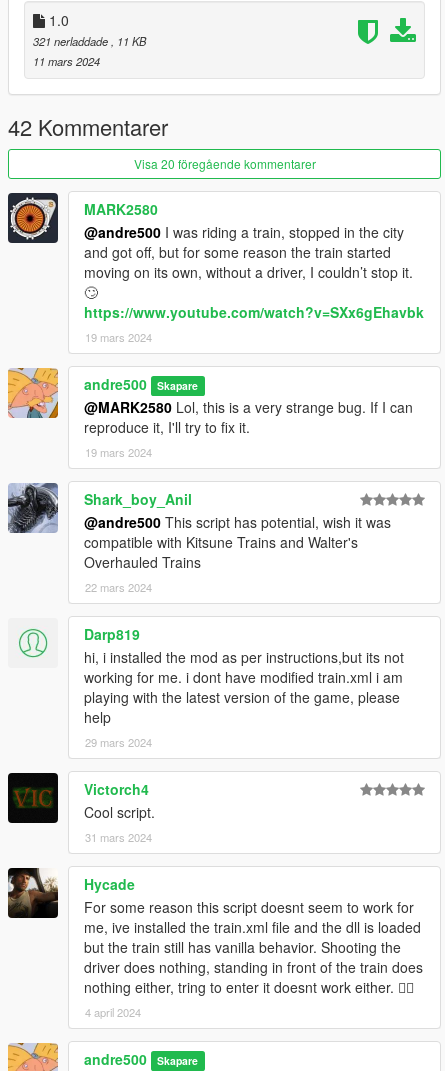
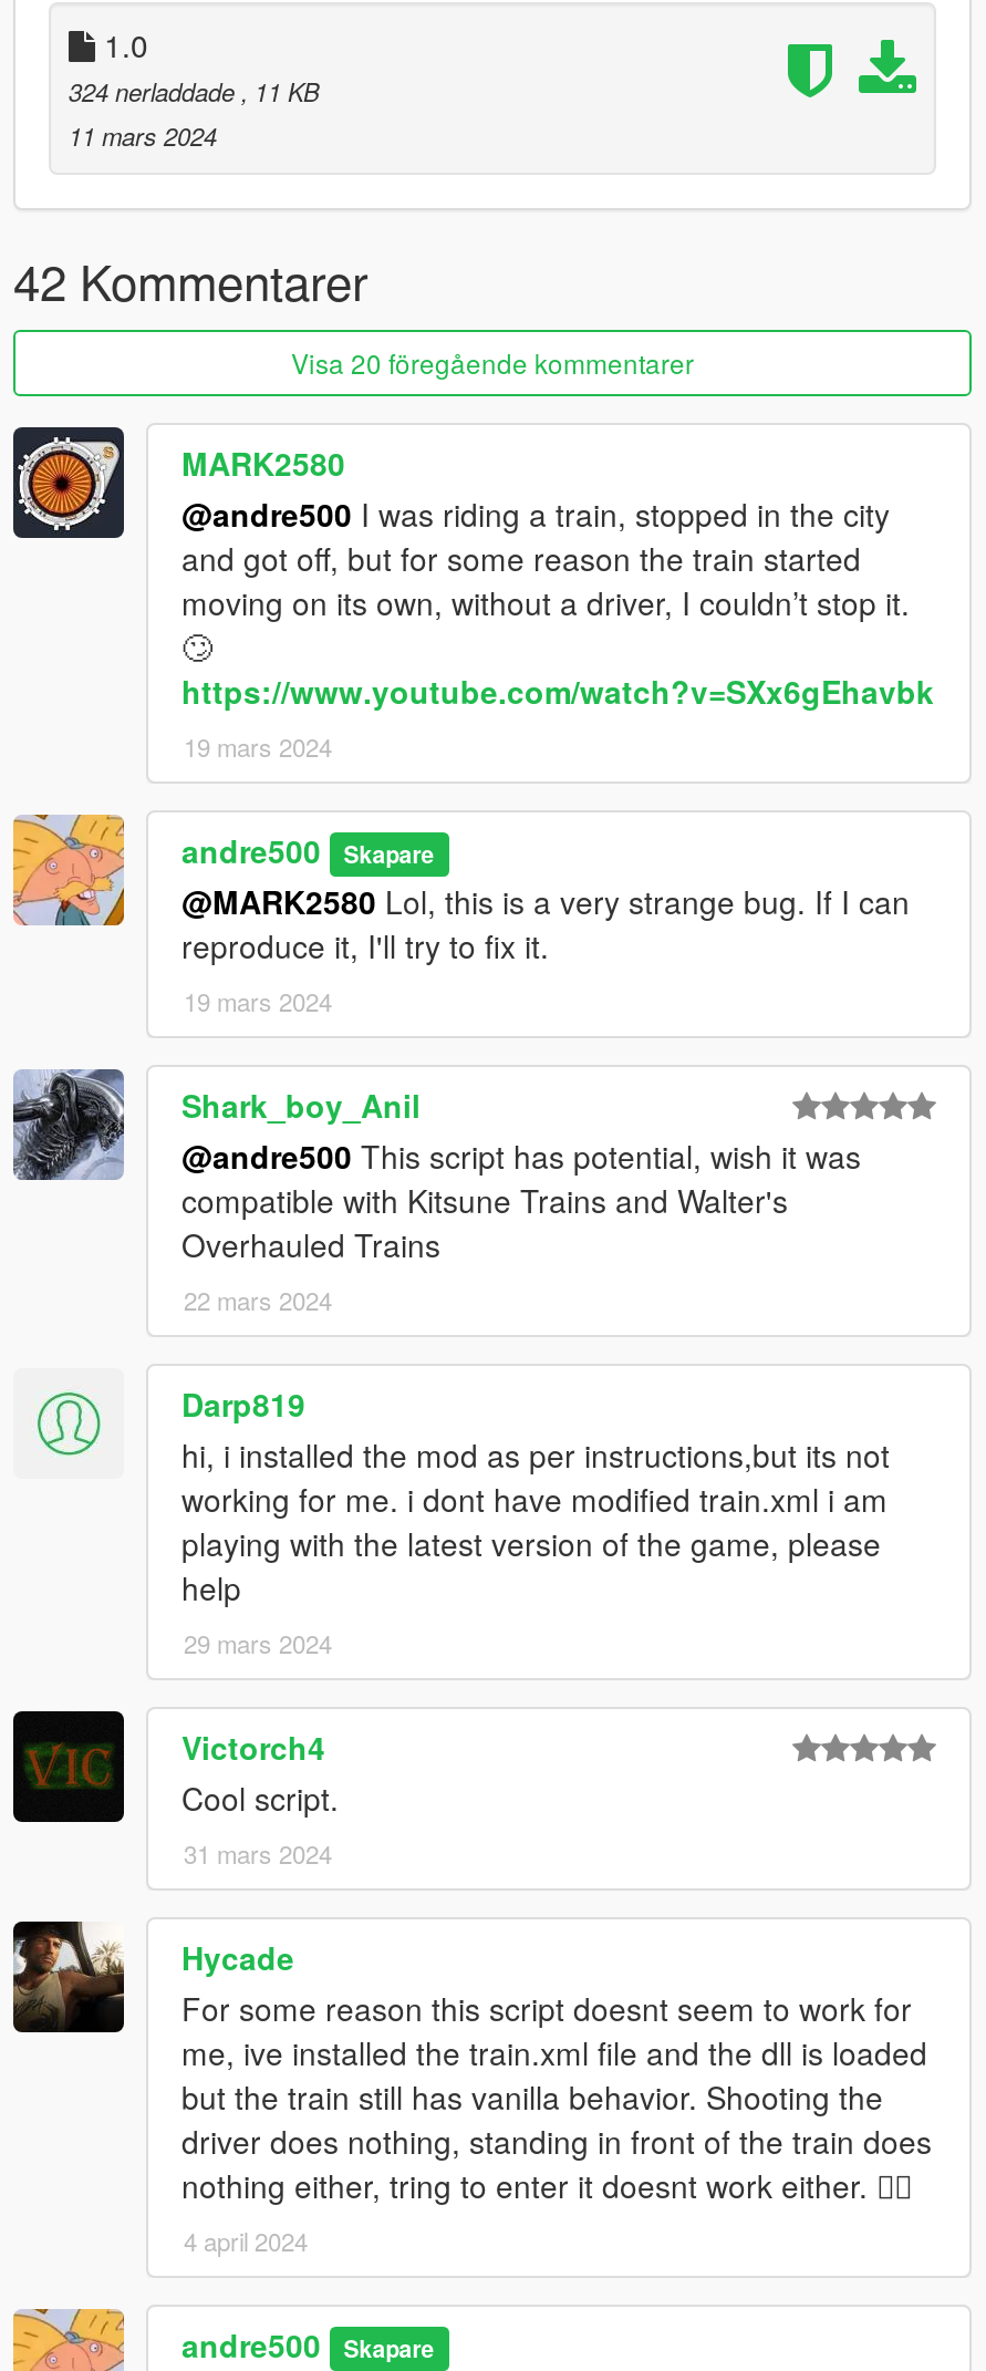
- 321 nerladdade, 11 KB
+ 324 nerladdade, 11 KB
